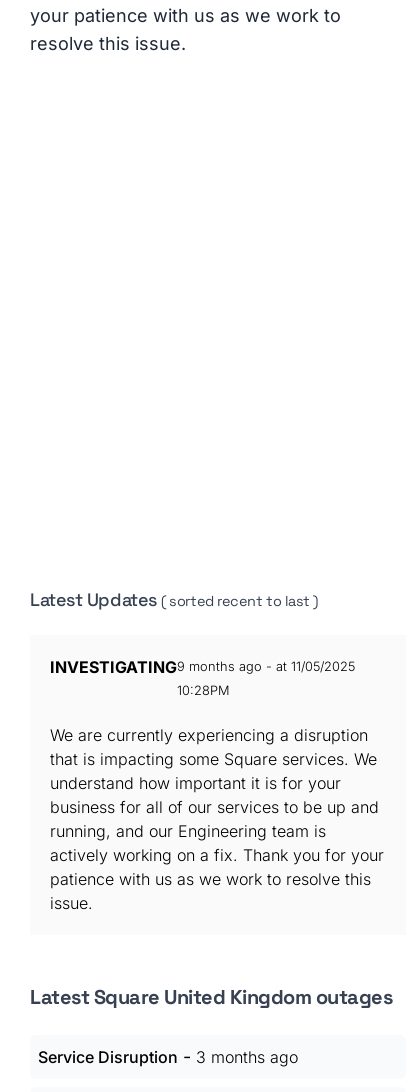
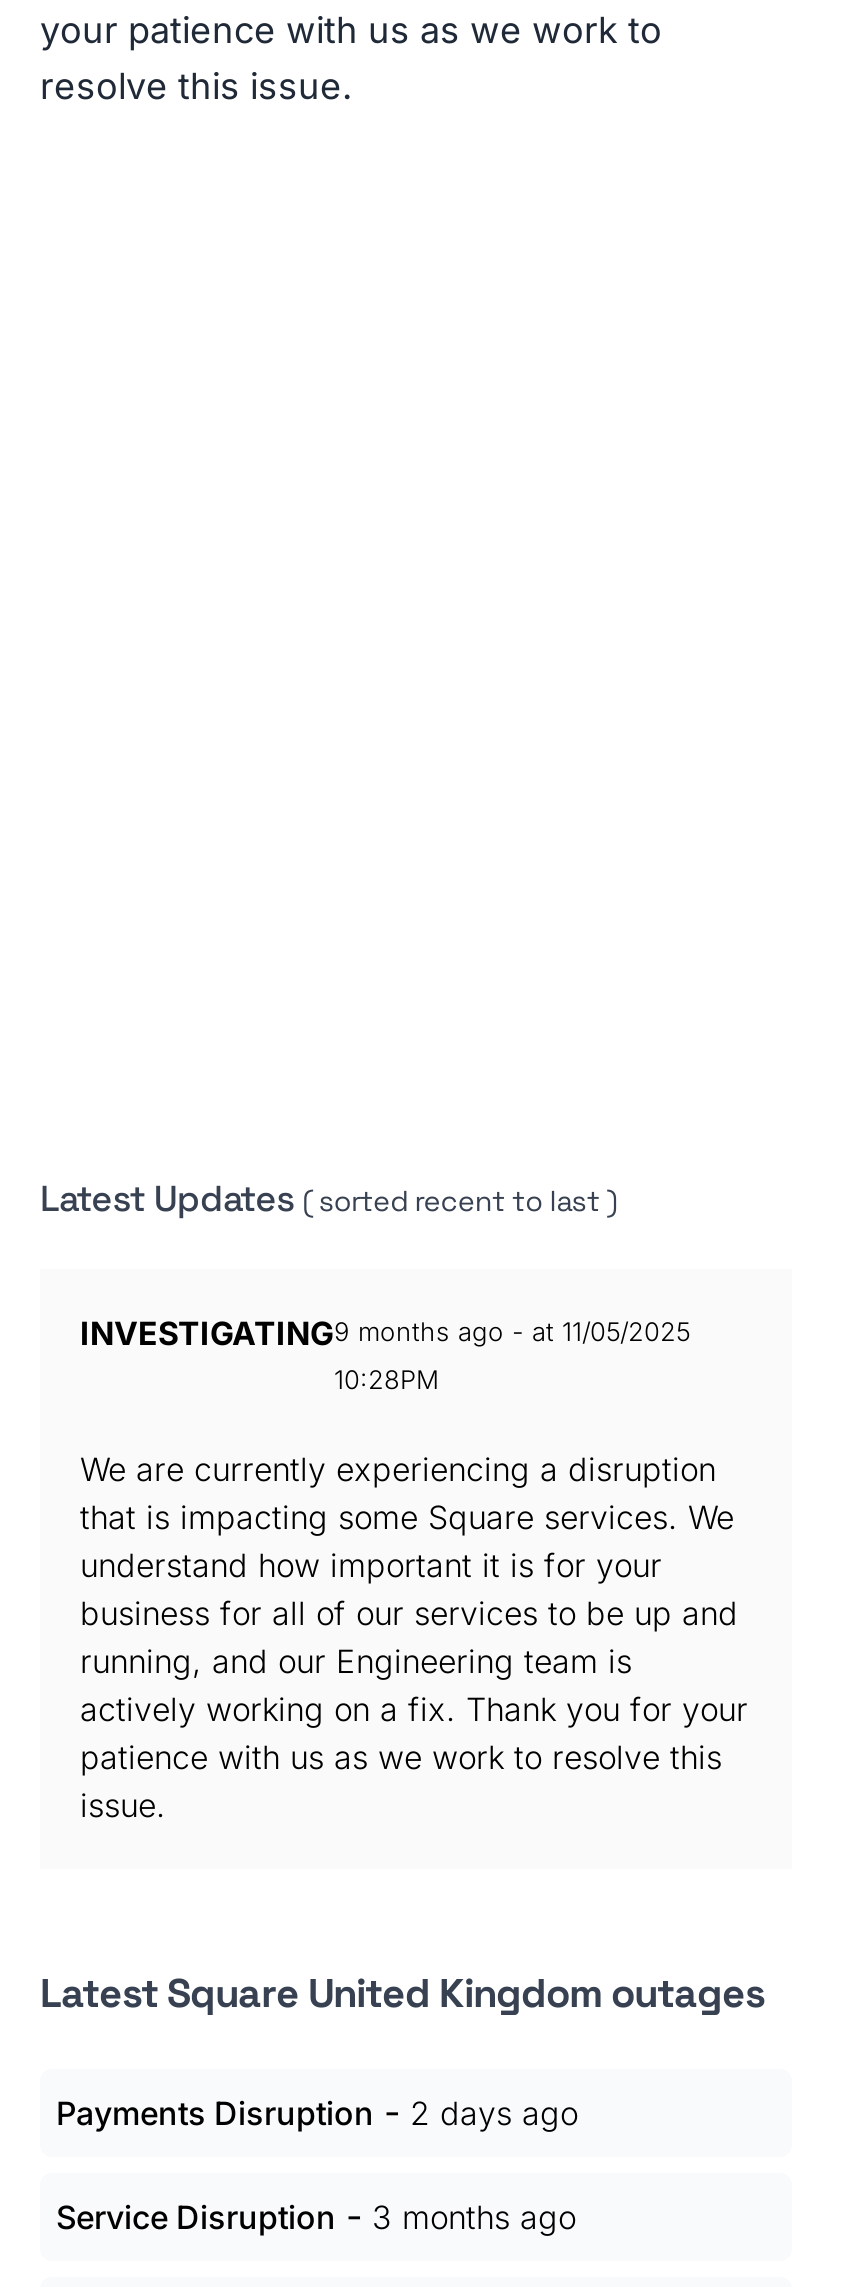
+ Payments Disruption - 2 days ago
